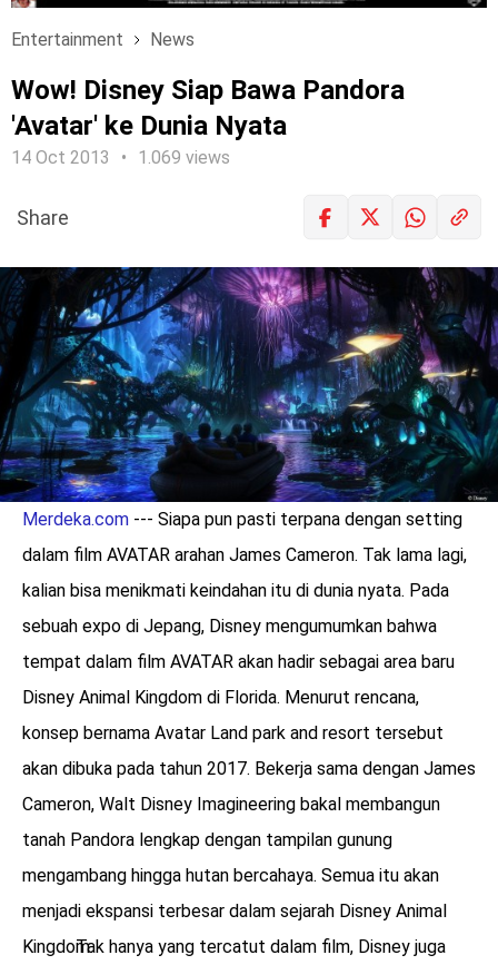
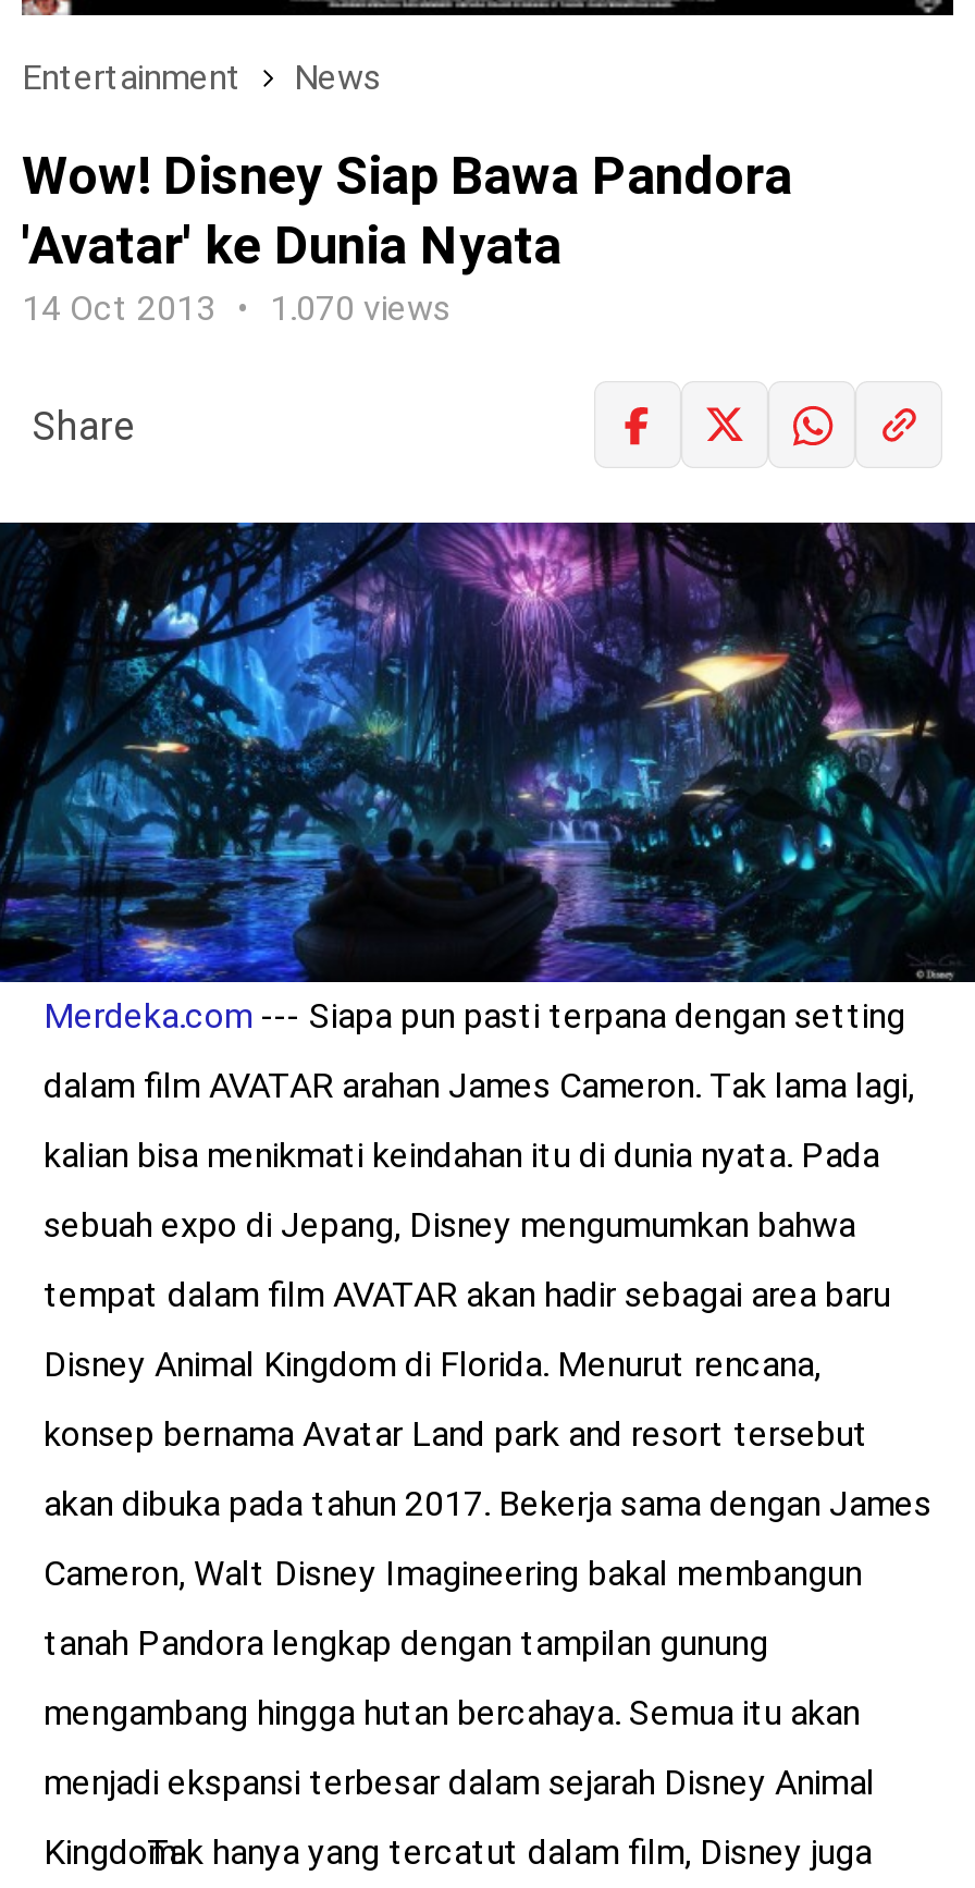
- 14 Oct 2013 1.069 views
+ 14 Oct 2013 1.070 views
